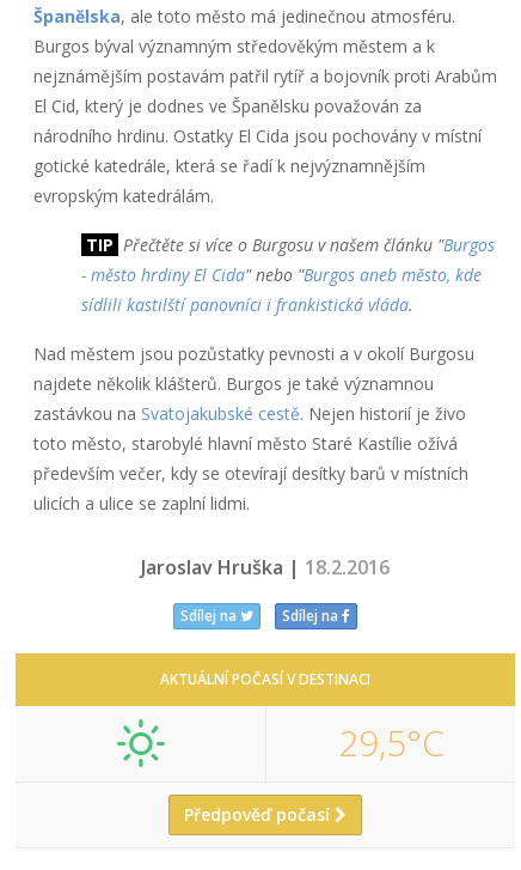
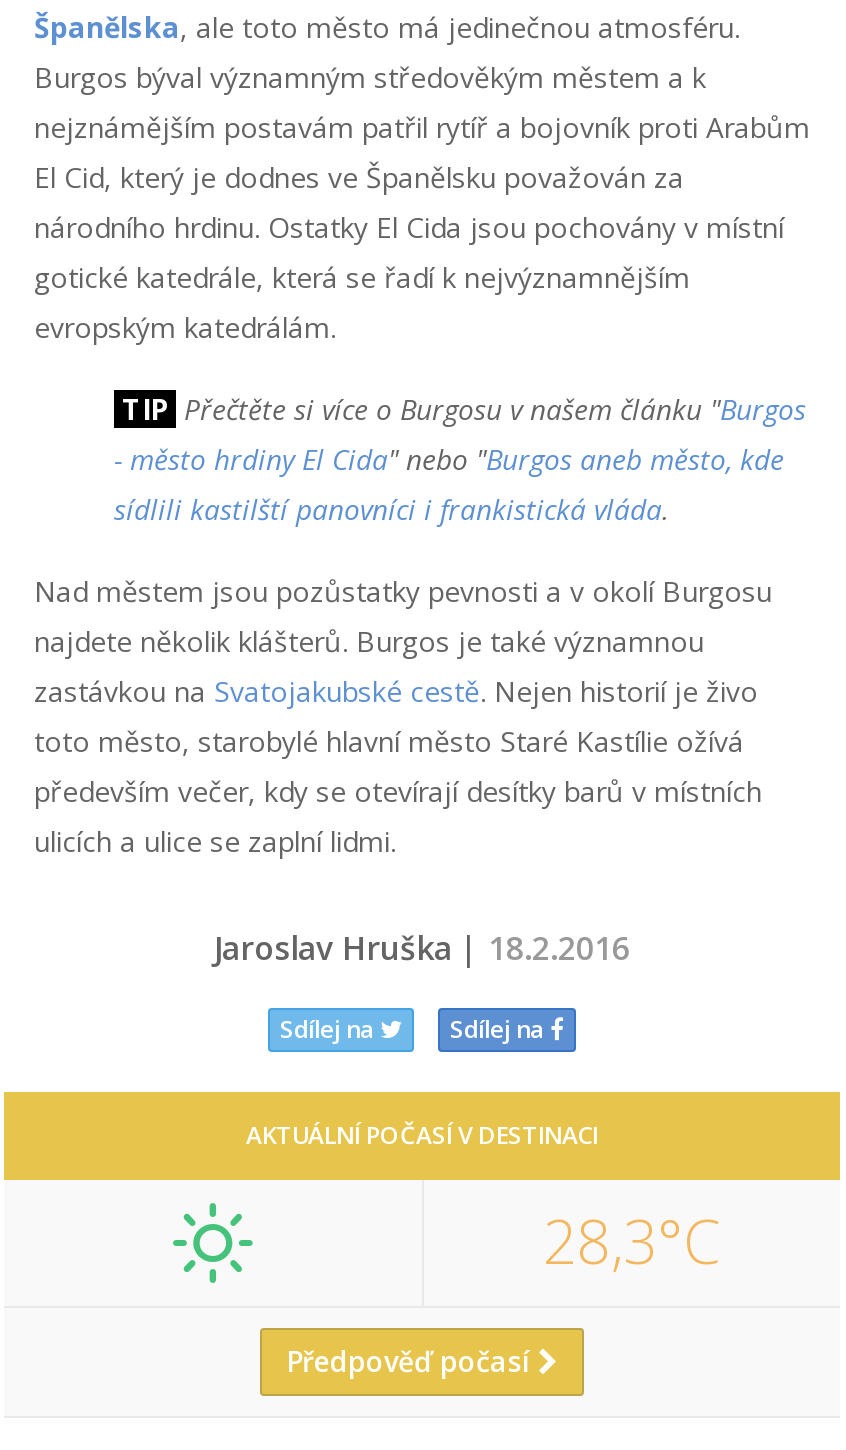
- 29,5°C
+ 28,3°C
